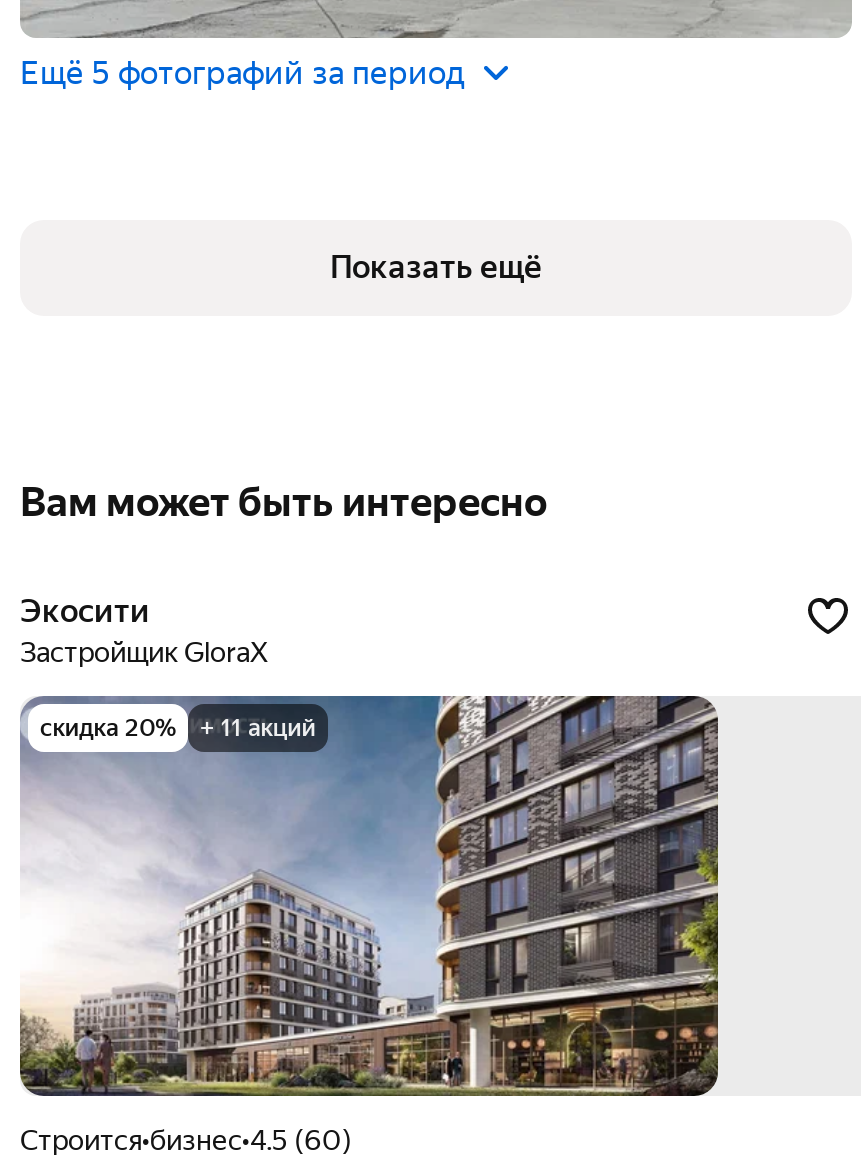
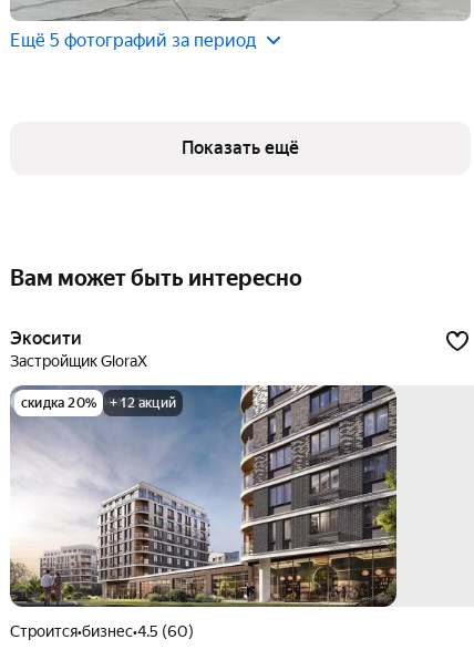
- скидка 20% + 11 акций
+ скидка 20% + 12 акций
